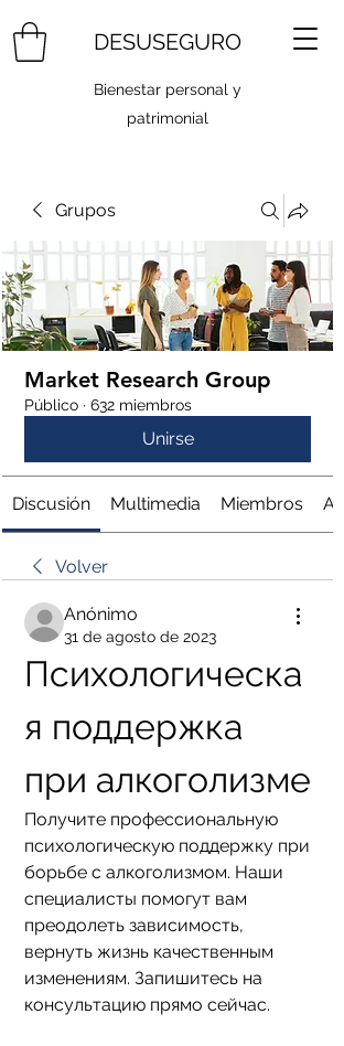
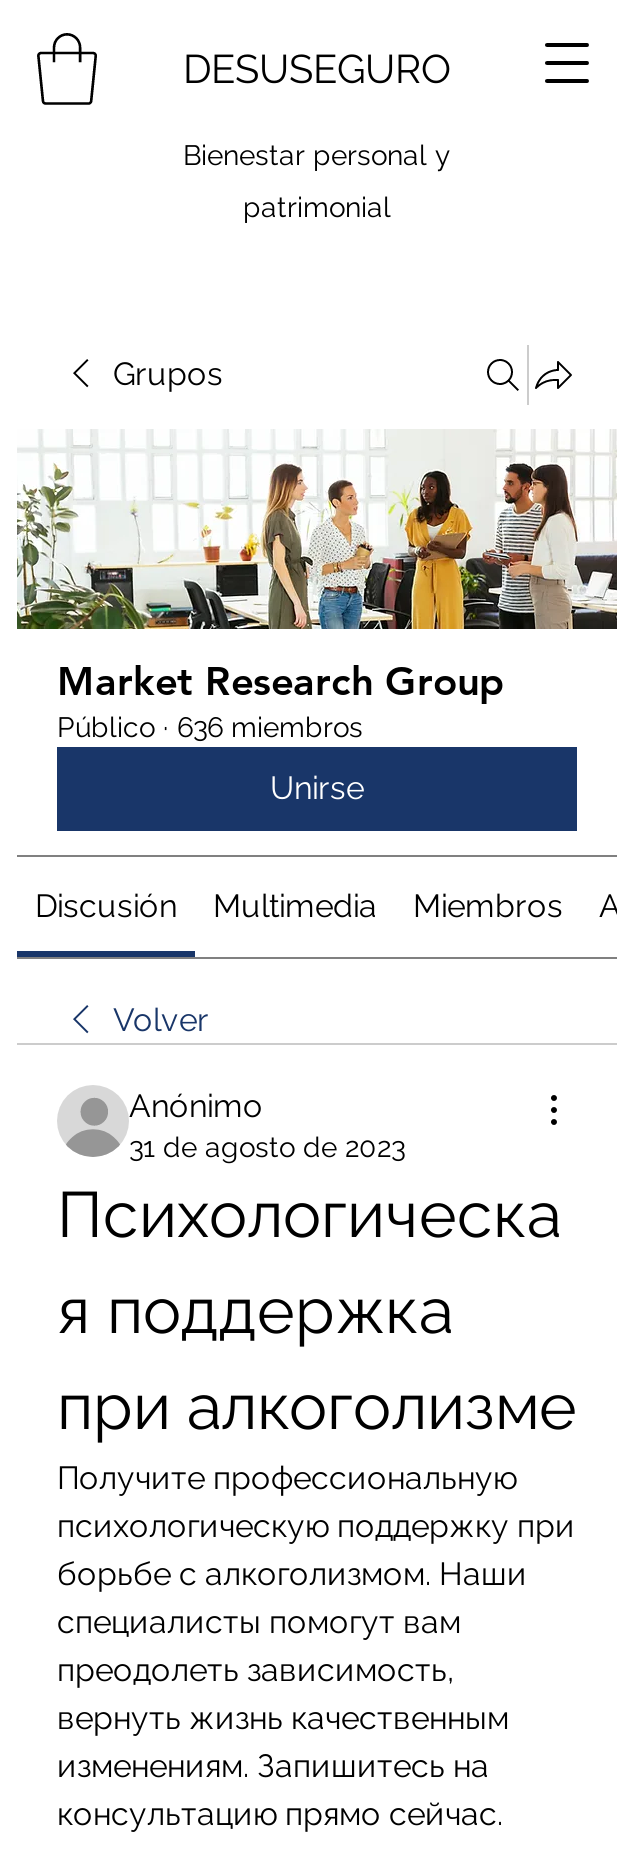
- Público · 632 miembros
+ Público · 636 miembros
